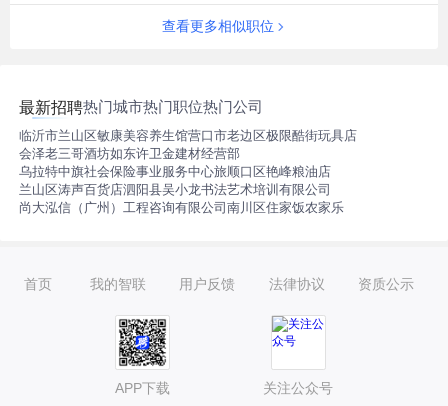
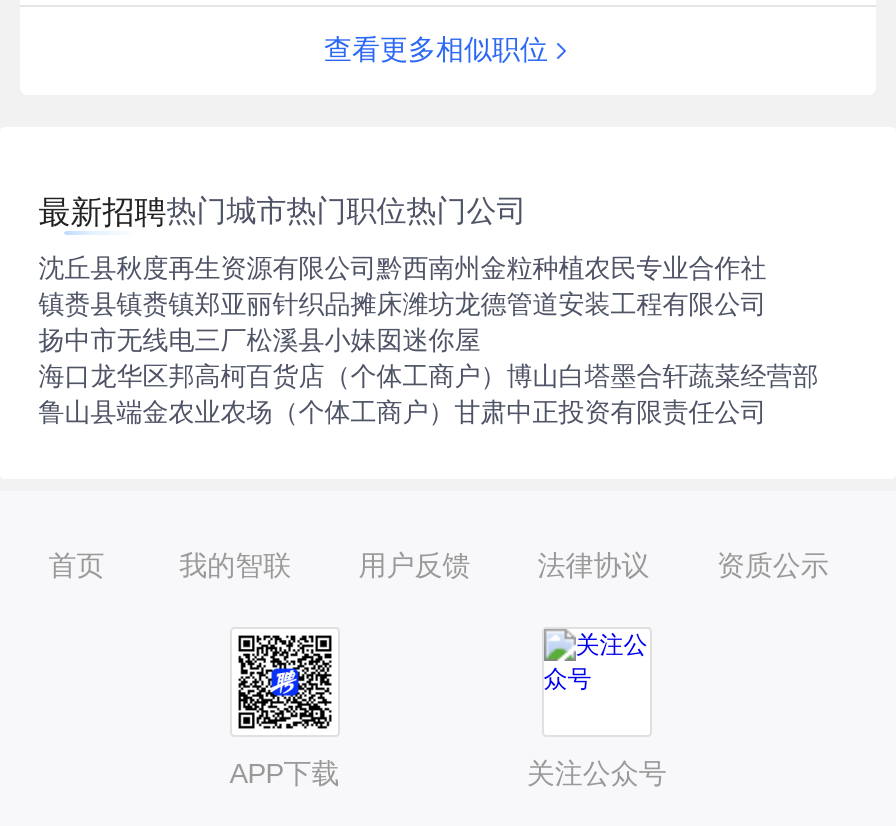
- 临沂市兰山区敏康美容养生馆营口市老边区极限酷街玩具店
- 会泽老三哥酒坊如东许卫金建材经营部
- 乌拉特中旗社会保险事业服务中心旅顺口区艳峰粮油店
- 兰山区涛声百货店泗阳县吴小龙书法艺术培训有限公司
- 尚大泓信（广州）工程咨询有限公司南川区住家饭农家乐
+ 沈丘县秋度再生资源有限公司黔西南州金粒种植农民专业合作社
+ 镇赉县镇赉镇郑亚丽针织品摊床潍坊龙德管道安装工程有限公司
+ 扬中市无线电三厂松溪县小妹囡迷你屋
+ 海口龙华区邦高柯百货店（个体工商户）博山白塔墨合轩蔬菜经营部
+ 鲁山县端金农业农场（个体工商户）甘肃中正投资有限责任公司
